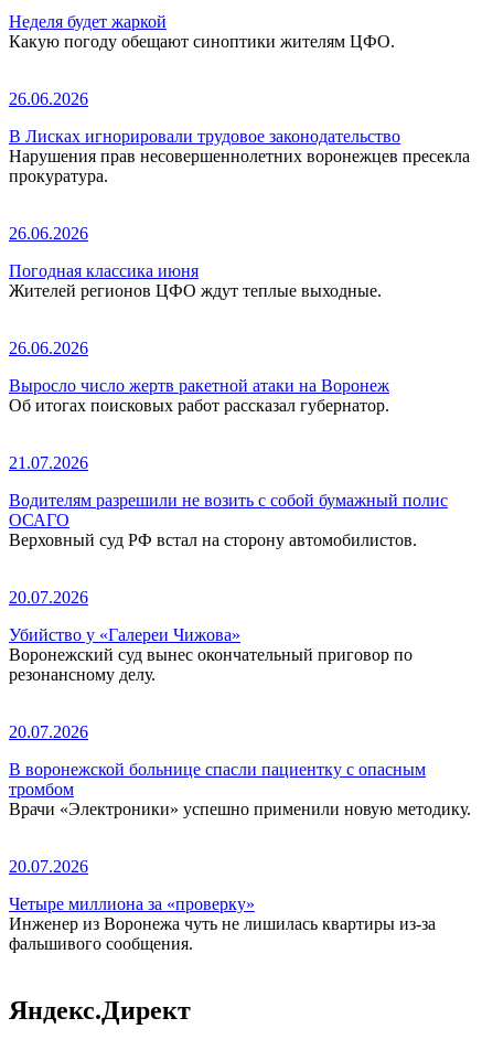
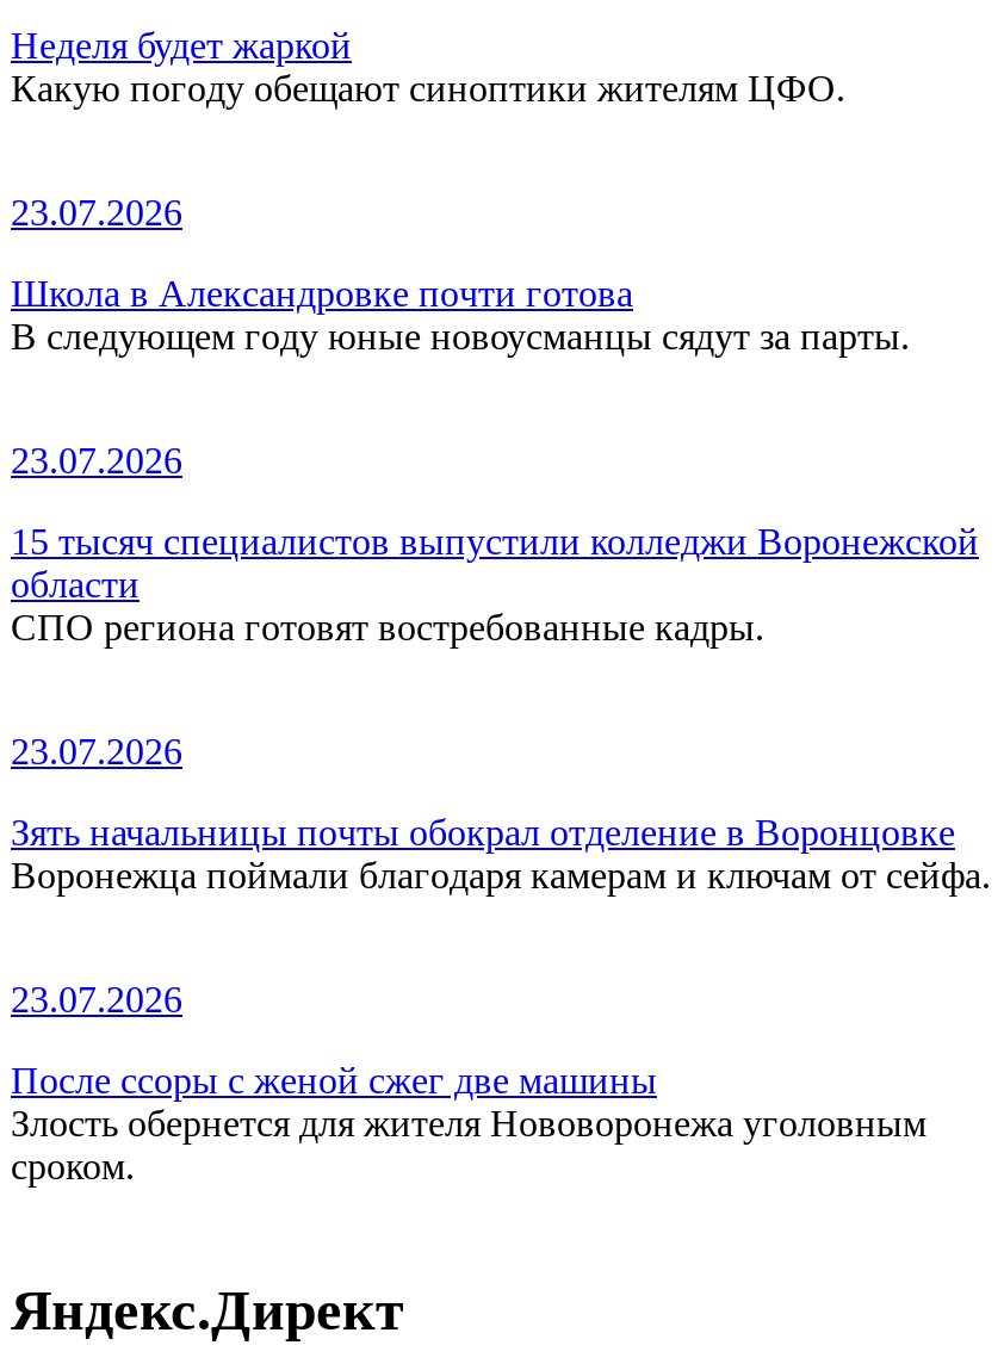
- 26.06.2026
- В Лисках игнорировали трудовое законодательство
- Нарушения прав несовершеннолетних воронежцев пресекла
- прокуратура.
- 26.06.2026
- Погодная классика июня
- Жителей регионов ЦФО ждут теплые выходные.
- 26.06.2026
- Выросло число жертв ракетной атаки на Воронеж
- Об итогах поисковых работ рассказал губернатор.
- 21.07.2026
- Водителям разрешили не возить с собой бумажный полис
- ОСАГО
- Верховный суд РФ встал на сторону автомобилистов.
- 20.07.2026
- Убийство у «Галереи Чижова»
- Воронежский суд вынес окончательный приговор по
- резонансному делу.
- 20.07.2026
- В воронежской больнице спасли пациентку с опасным
- тромбом
- Врачи «Электроники» успешно применили новую методику.
- 20.07.2026
- Четыре миллиона за «проверку»
- Инженер из Воронежа чуть не лишилась квартиры из-за
- фальшивого сообщения.
+ 23.07.2026
+ Школа в Александровке почти готова
+ В следующем году юные новоусманцы сядут за парты.
+ 23.07.2026
+ 15 тысяч специалистов выпустили колледжи Воронежской
+ области
+ СПО региона готовят востребованные кадры.
+ 23.07.2026
+ Зять начальницы почты обокрал отделение в Воронцовке
+ Воронежца поймали благодаря камерам и ключам от сейфа.
+ 23.07.2026
+ После ссоры с женой сжег две машины
+ Злость обернется для жителя Нововоронежа уголовным
+ сроком.
